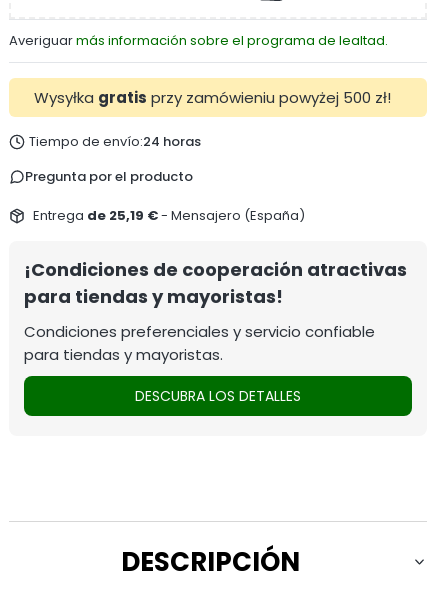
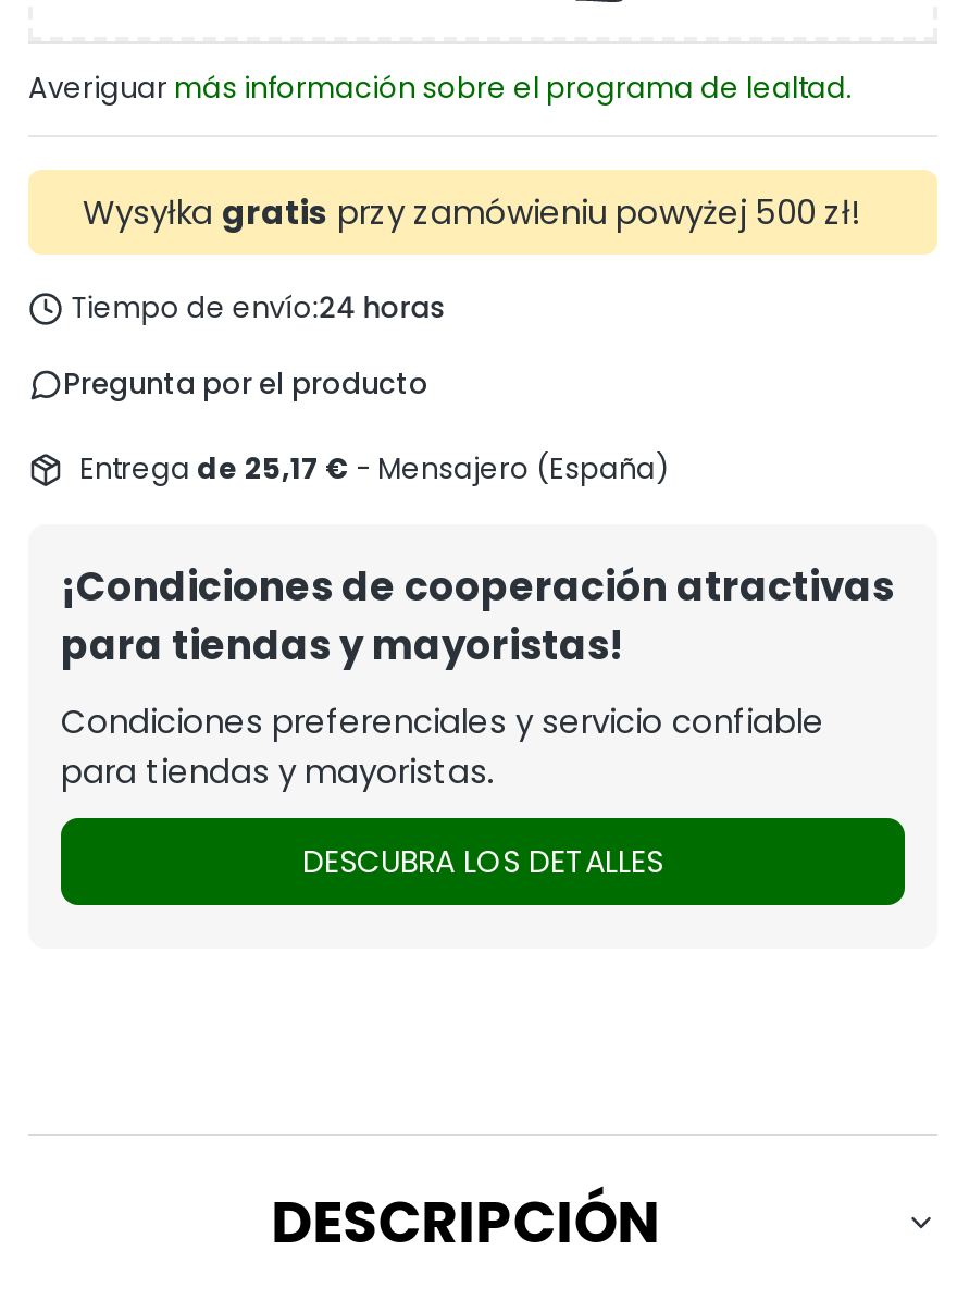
- Entrega de 25,19 €- Mensajero (España)
+ Entrega de 25,17 €- Mensajero (España)
